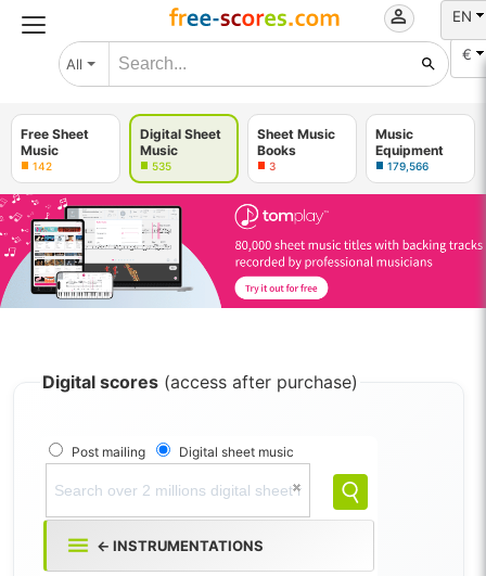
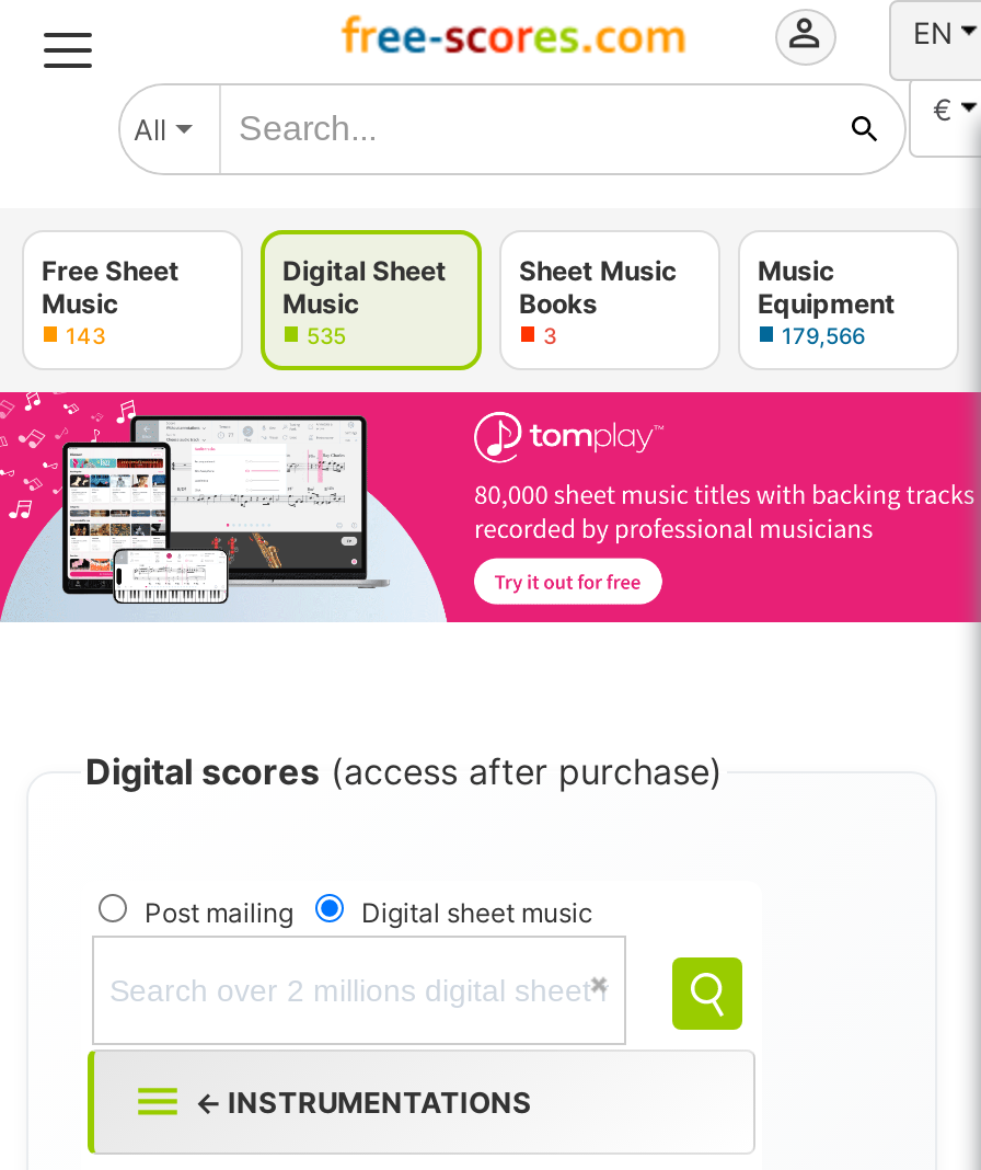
- 142
+ 143
